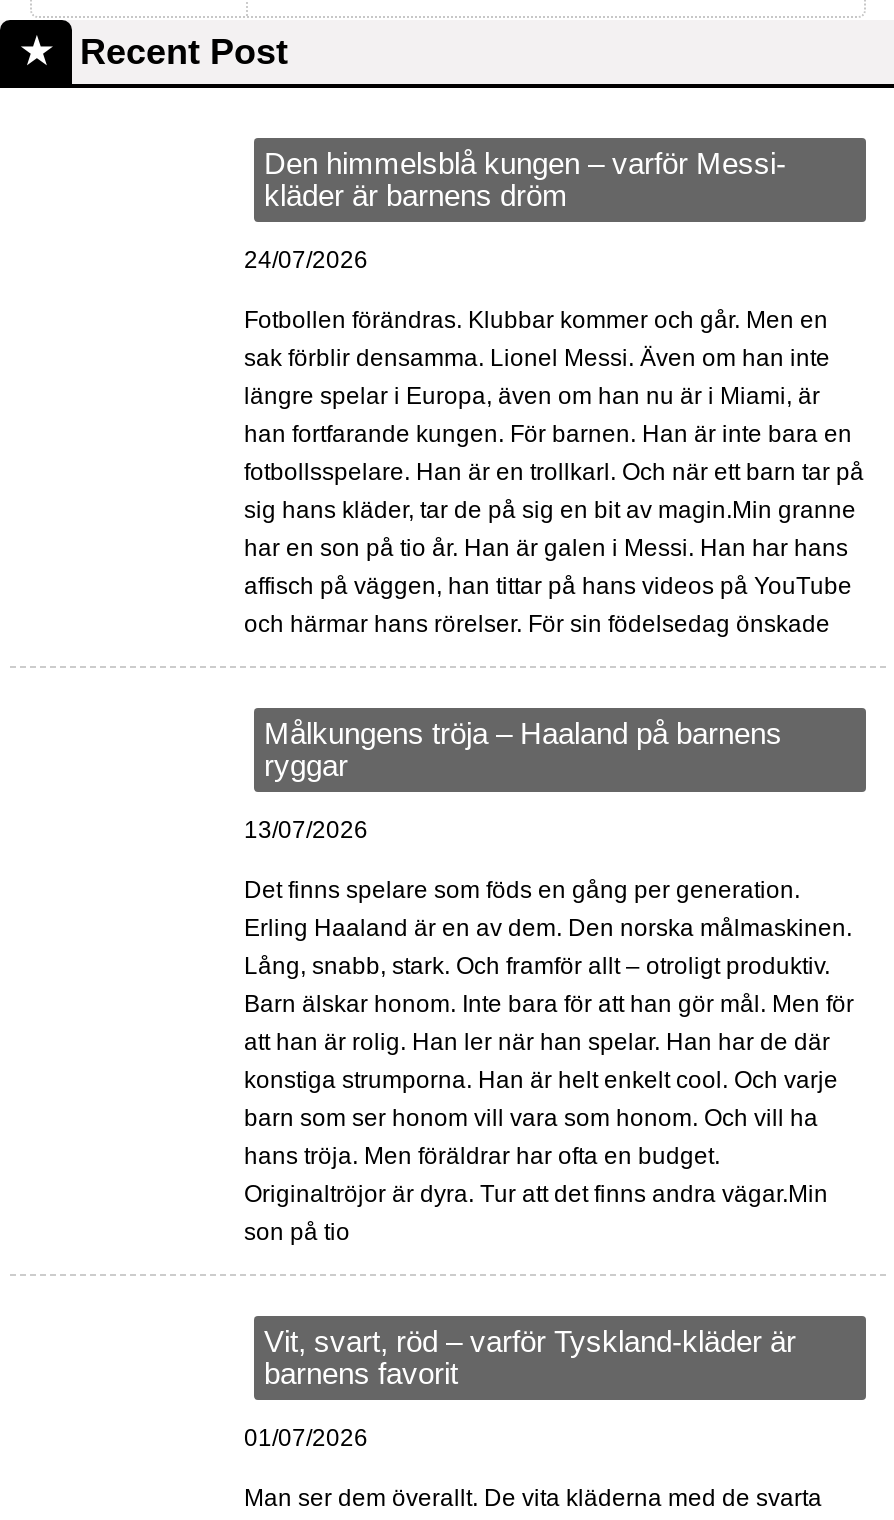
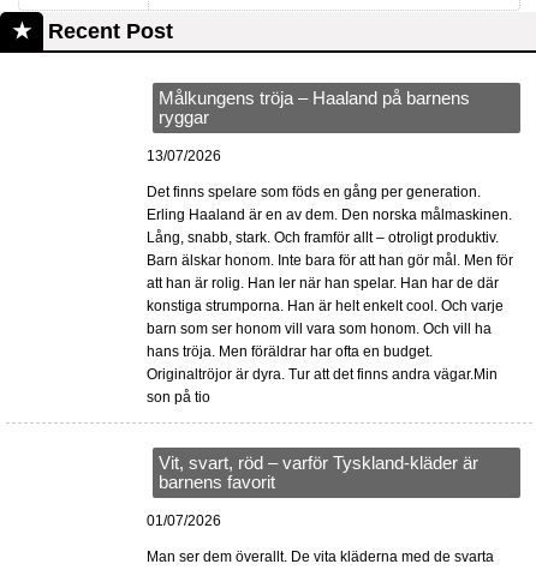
- Den himmelsblå kungen – varför Messi-
- kläder är barnens dröm
- 24/07/2026
- Fotbollen förändras. Klubbar kommer och går. Men en
- sak förblir densamma. Lionel Messi. Även om han inte
- längre spelar i Europa, även om han nu är i Miami, är
- han fortfarande kungen. För barnen. Han är inte bara en
- fotbollsspelare. Han är en trollkarl. Och när ett barn tar på
- sig hans kläder, tar de på sig en bit av magin.Min granne
- har en son på tio år. Han är galen i Messi. Han har hans
- affisch på väggen, han tittar på hans videos på YouTube
- och härmar hans rörelser. För sin födelsedag önskade
